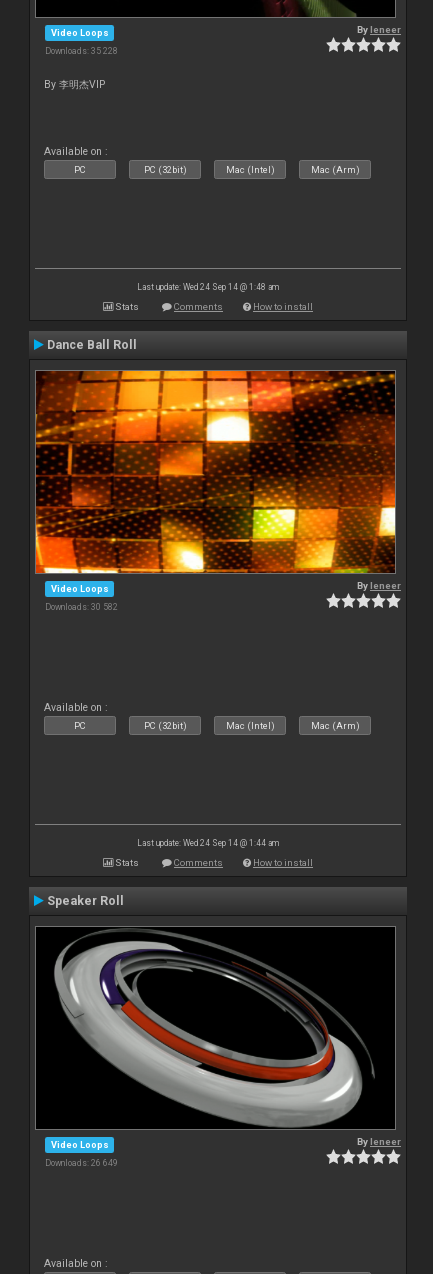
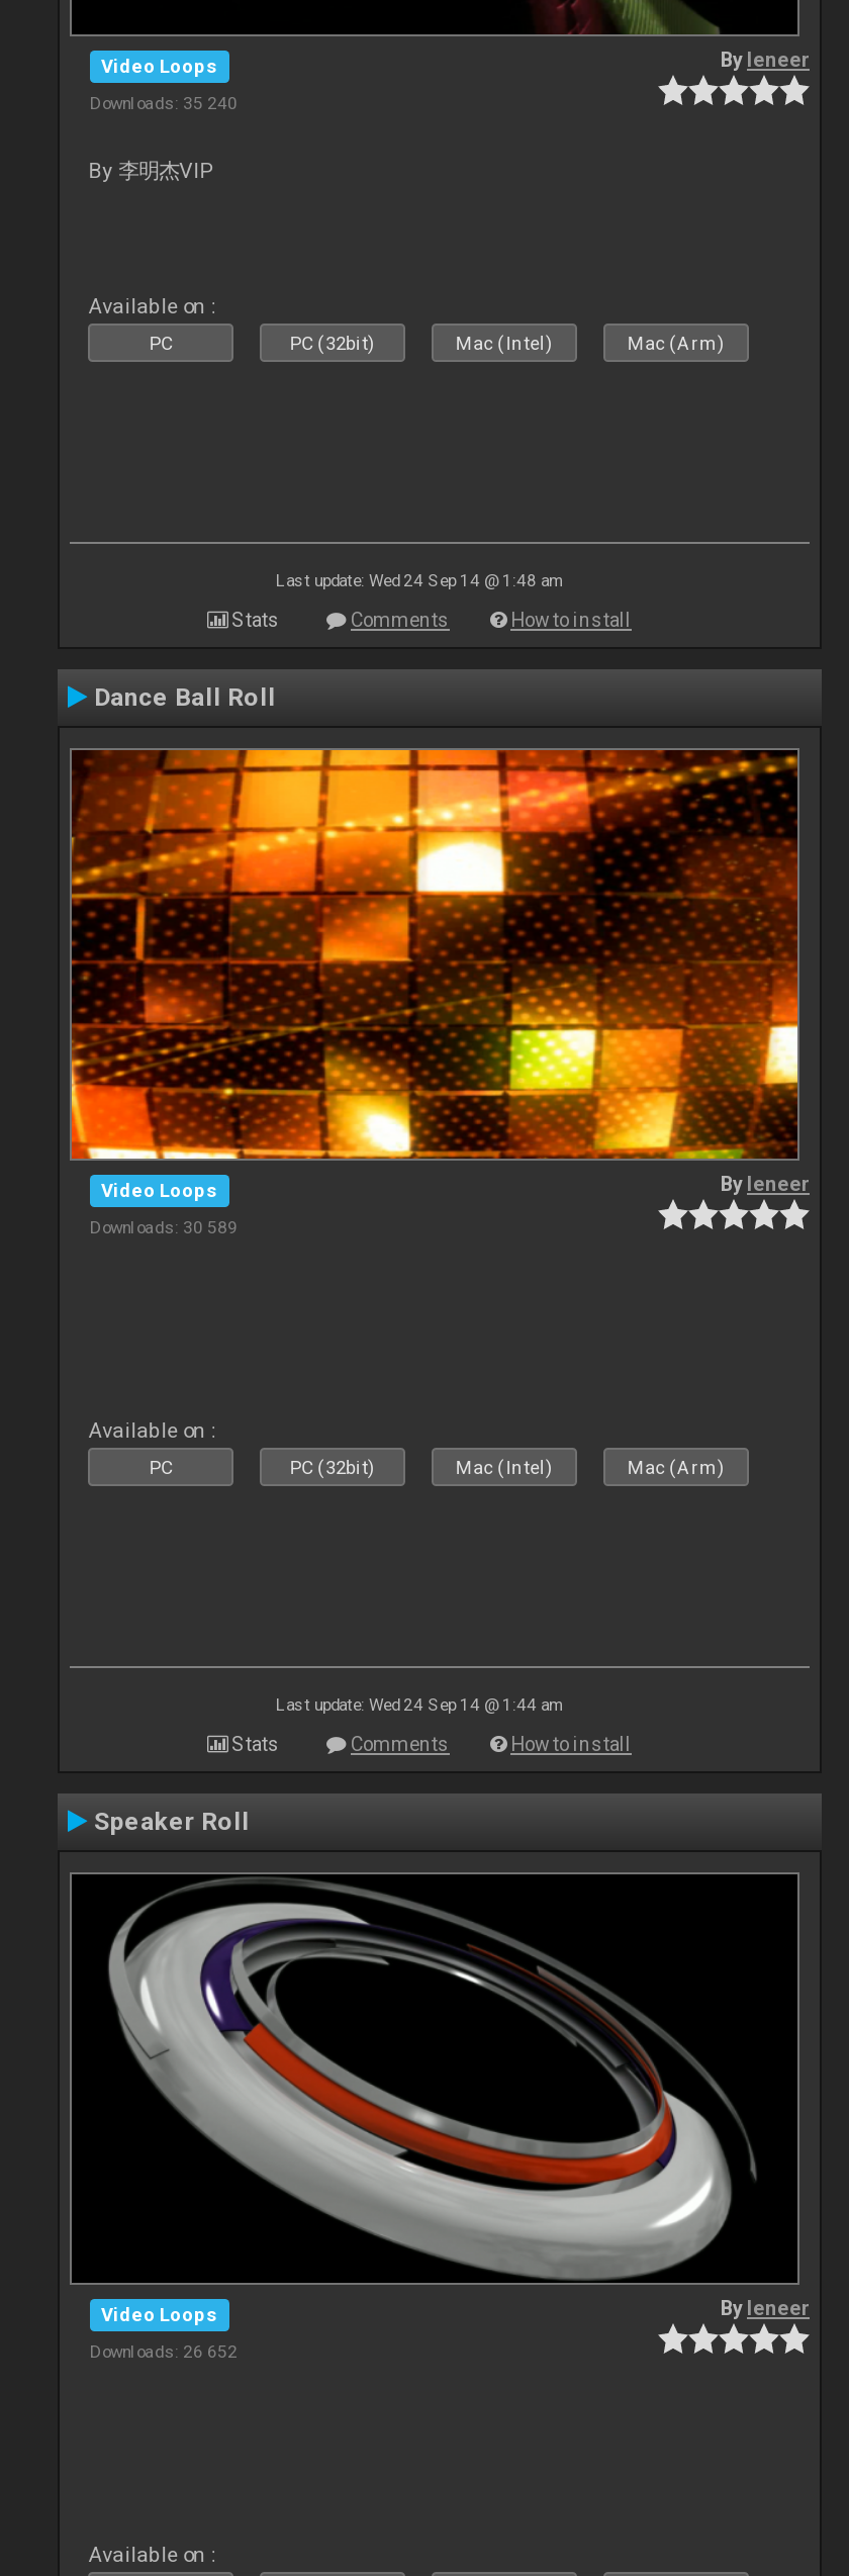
- Downloads: 35 228
+ Downloads: 35 240

- Downloads: 30 582
+ Downloads: 30 589

- Downloads: 26 649
+ Downloads: 26 652
